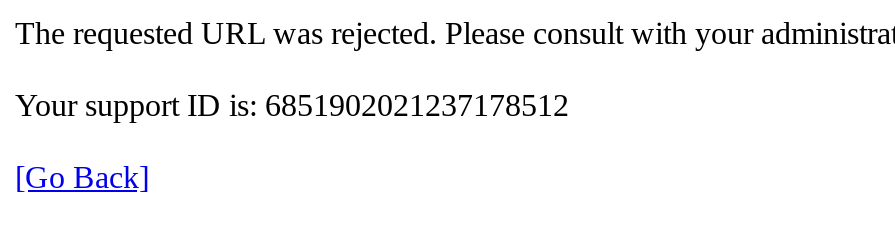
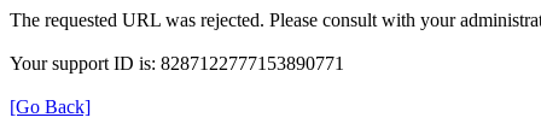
- Your support ID is: 6851902021237178512
+ Your support ID is: 8287122777153890771
